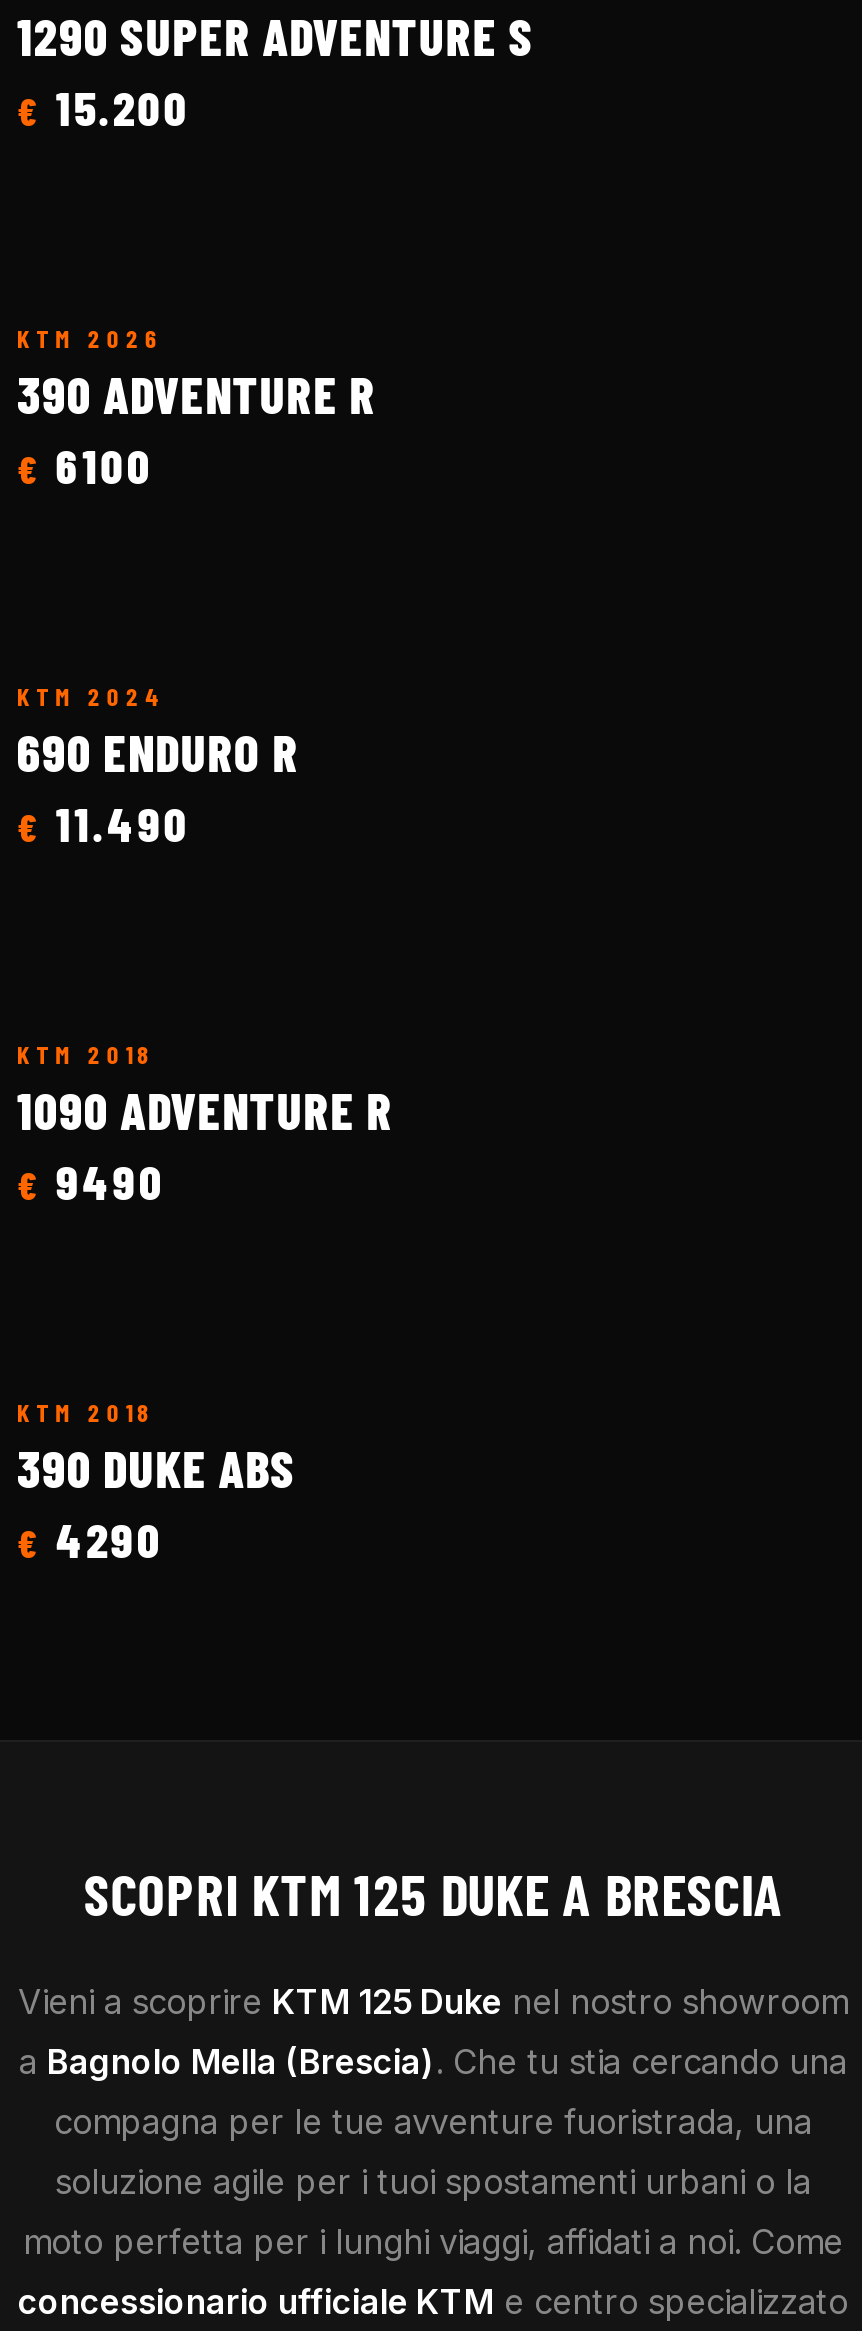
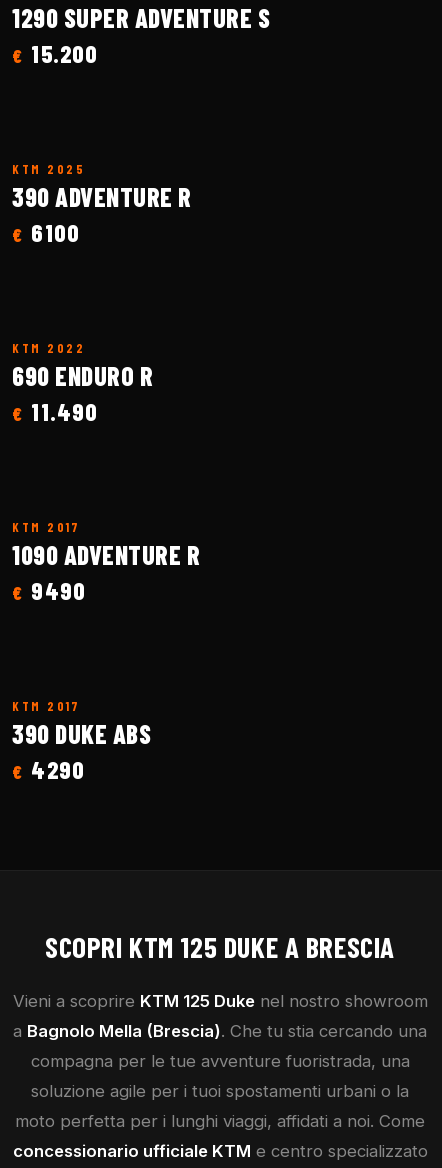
- KTM 2026
+ KTM 2025

- KTM 2024
+ KTM 2022

- KTM 2018
+ KTM 2017

- KTM 2018
+ KTM 2017
